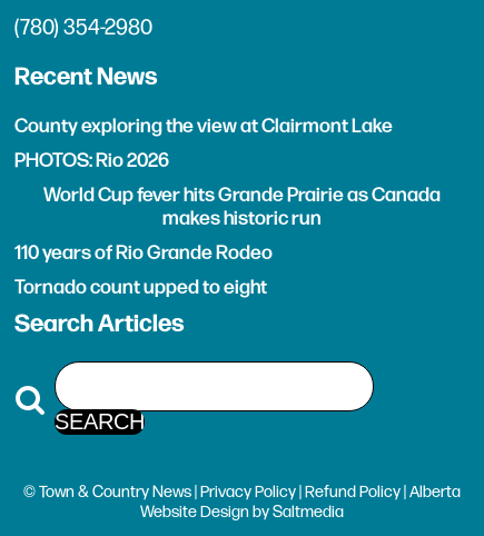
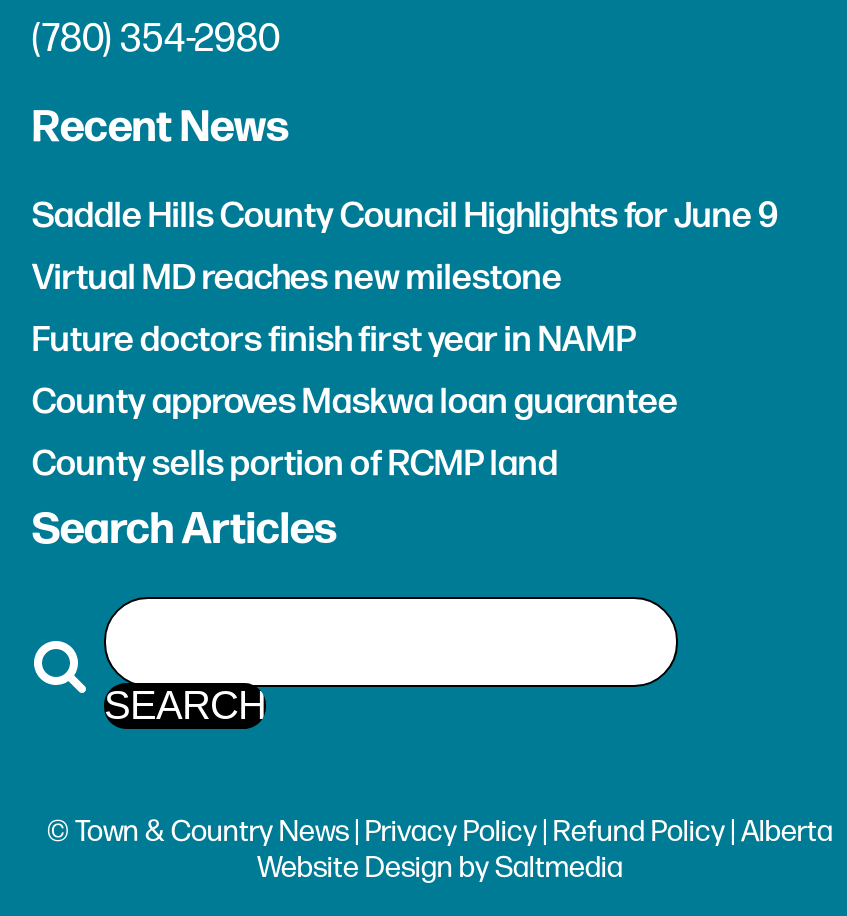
- County exploring the view at Clairmont Lake
+ Saddle Hills County Council Highlights for June 9

- PHOTOS: Rio 2026
+ Virtual MD reaches new milestone

- World Cup fever hits Grande Prairie as Canada
- makes historic run
+ Future doctors finish first year in NAMP

- 110 years of Rio Grande Rodeo
+ County approves Maskwa loan guarantee

- Tornado count upped to eight
+ County sells portion of RCMP land
